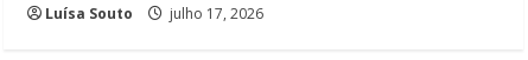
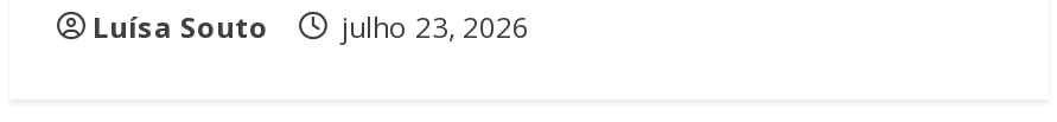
- Luísa Souto julho 17, 2026
+ Luísa Souto julho 23, 2026
